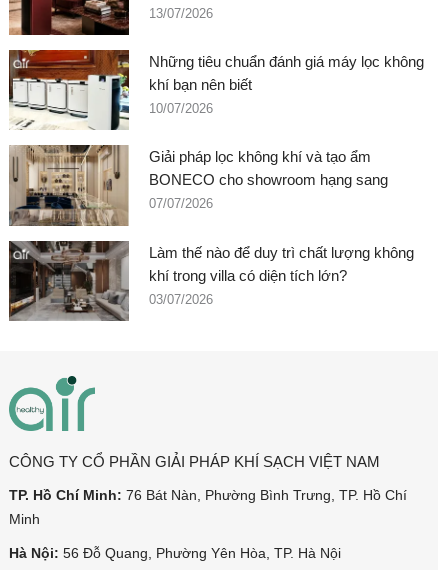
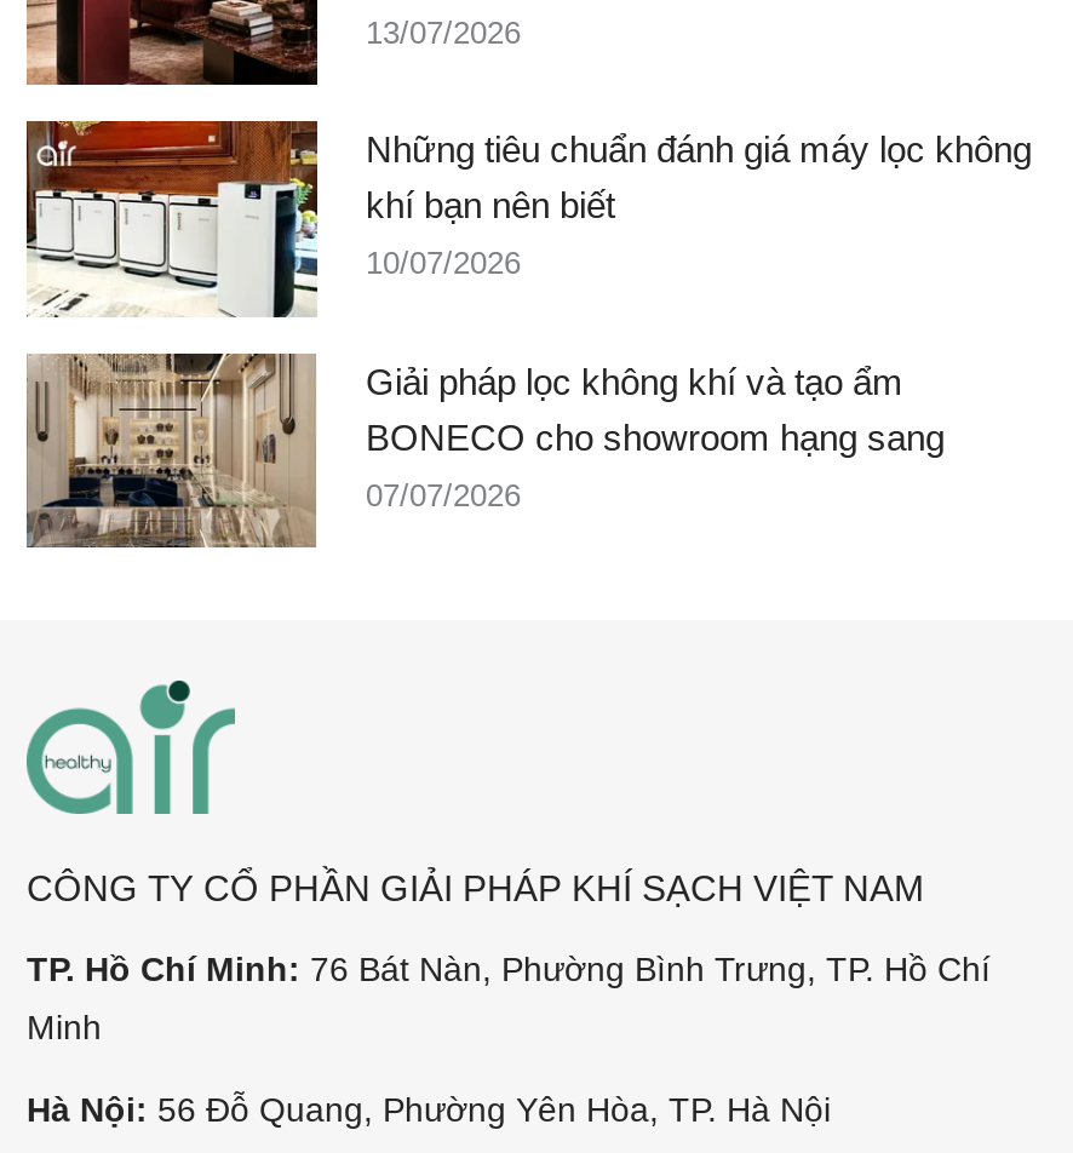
- [image]
- Làm thế nào để duy trì chất lượng không
- khí trong villa có diện tích lớn?
- 03/07/2026
